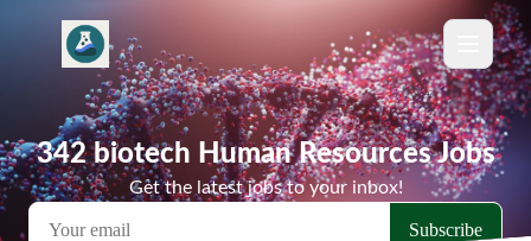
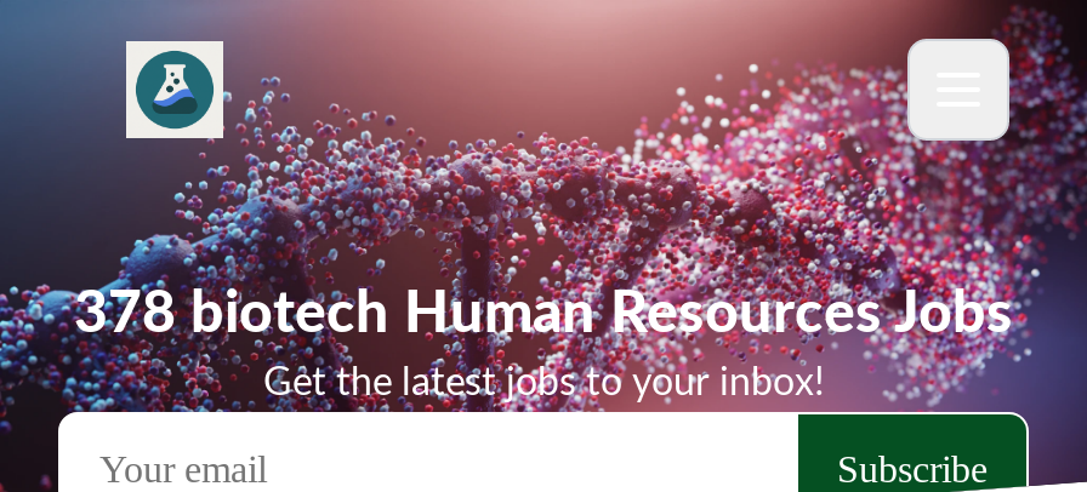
- 342 biotech Human Resources Jobs
+ 378 biotech Human Resources Jobs
